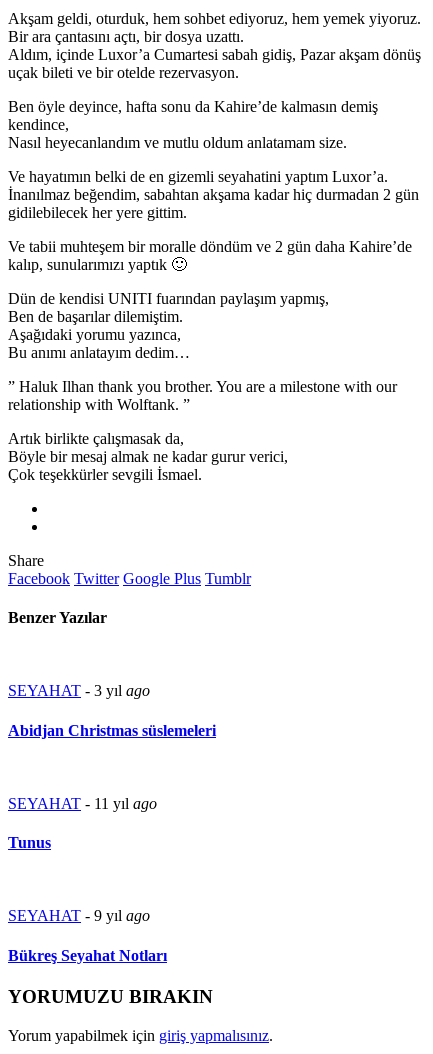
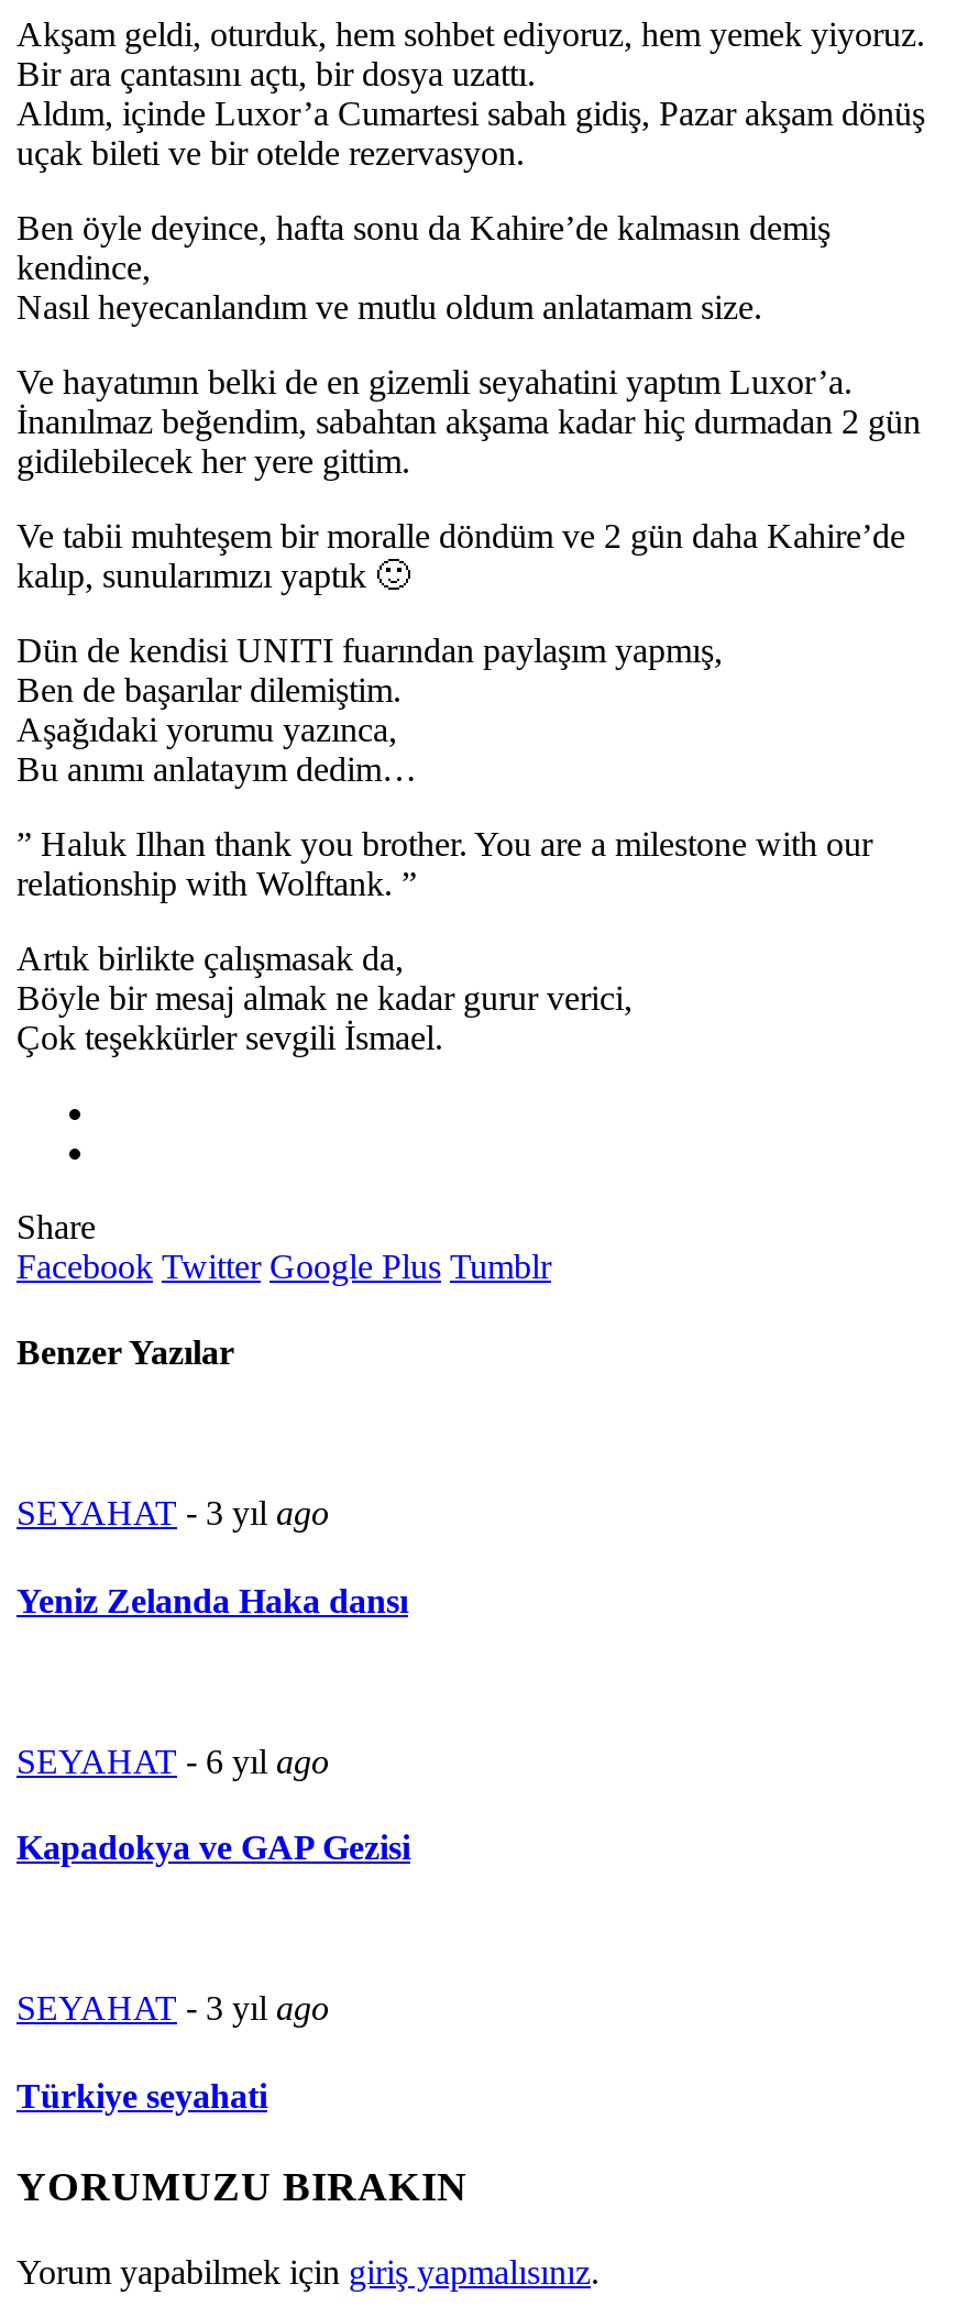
- Abidjan Christmas süslemeleri
+ Yeniz Zelanda Haka dansı

- SEYAHAT - 11 yıl ago
+ SEYAHAT - 6 yıl ago

- Tunus
+ Kapadokya ve GAP Gezisi

- SEYAHAT - 9 yıl ago
+ SEYAHAT - 3 yıl ago

- Bükreş Seyahat Notları
+ Türkiye seyahati
